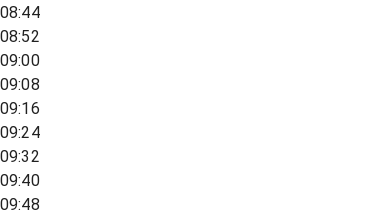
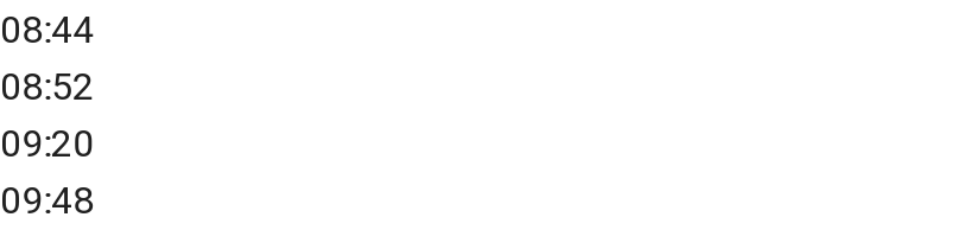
- 09:00
- 09:08
- 09:16
- 09:24
- 09:32
- 09:40
+ 09:20
